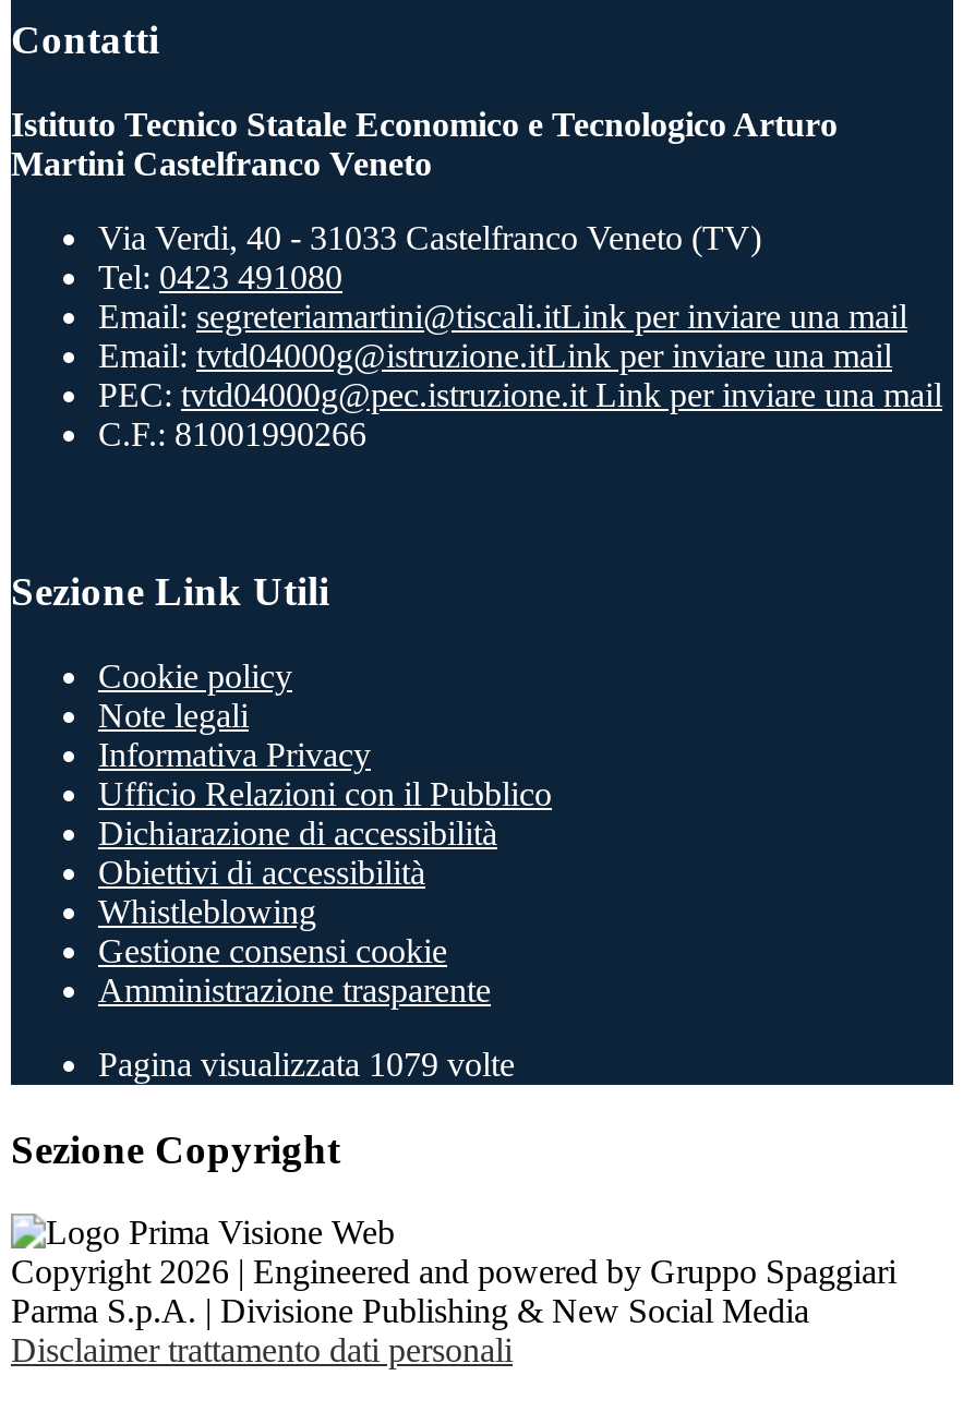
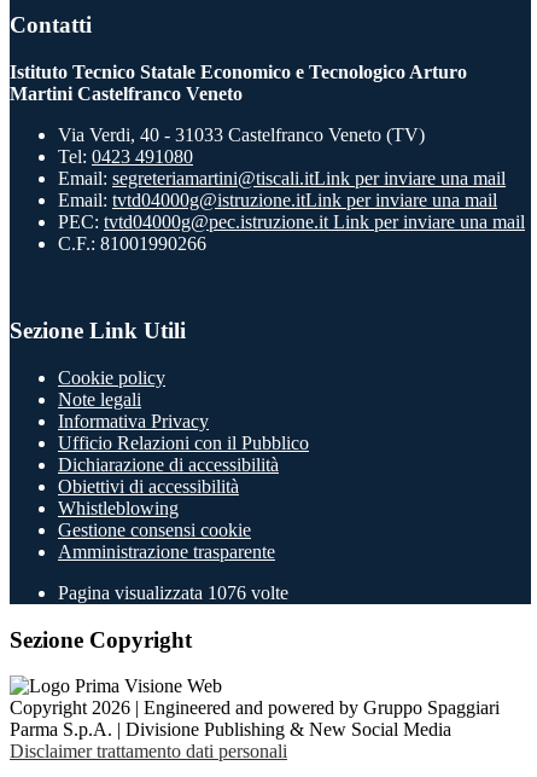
- Pagina visualizzata 1079 volte
+ Pagina visualizzata 1076 volte
